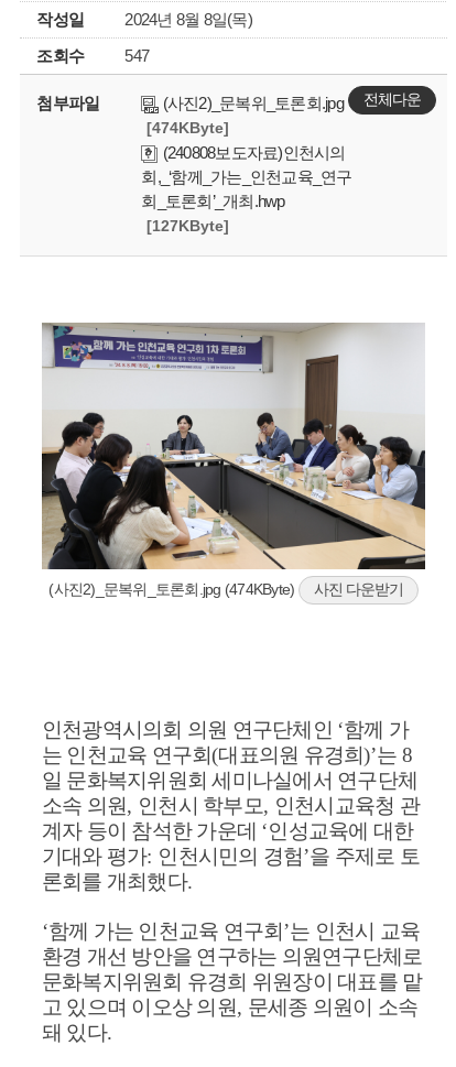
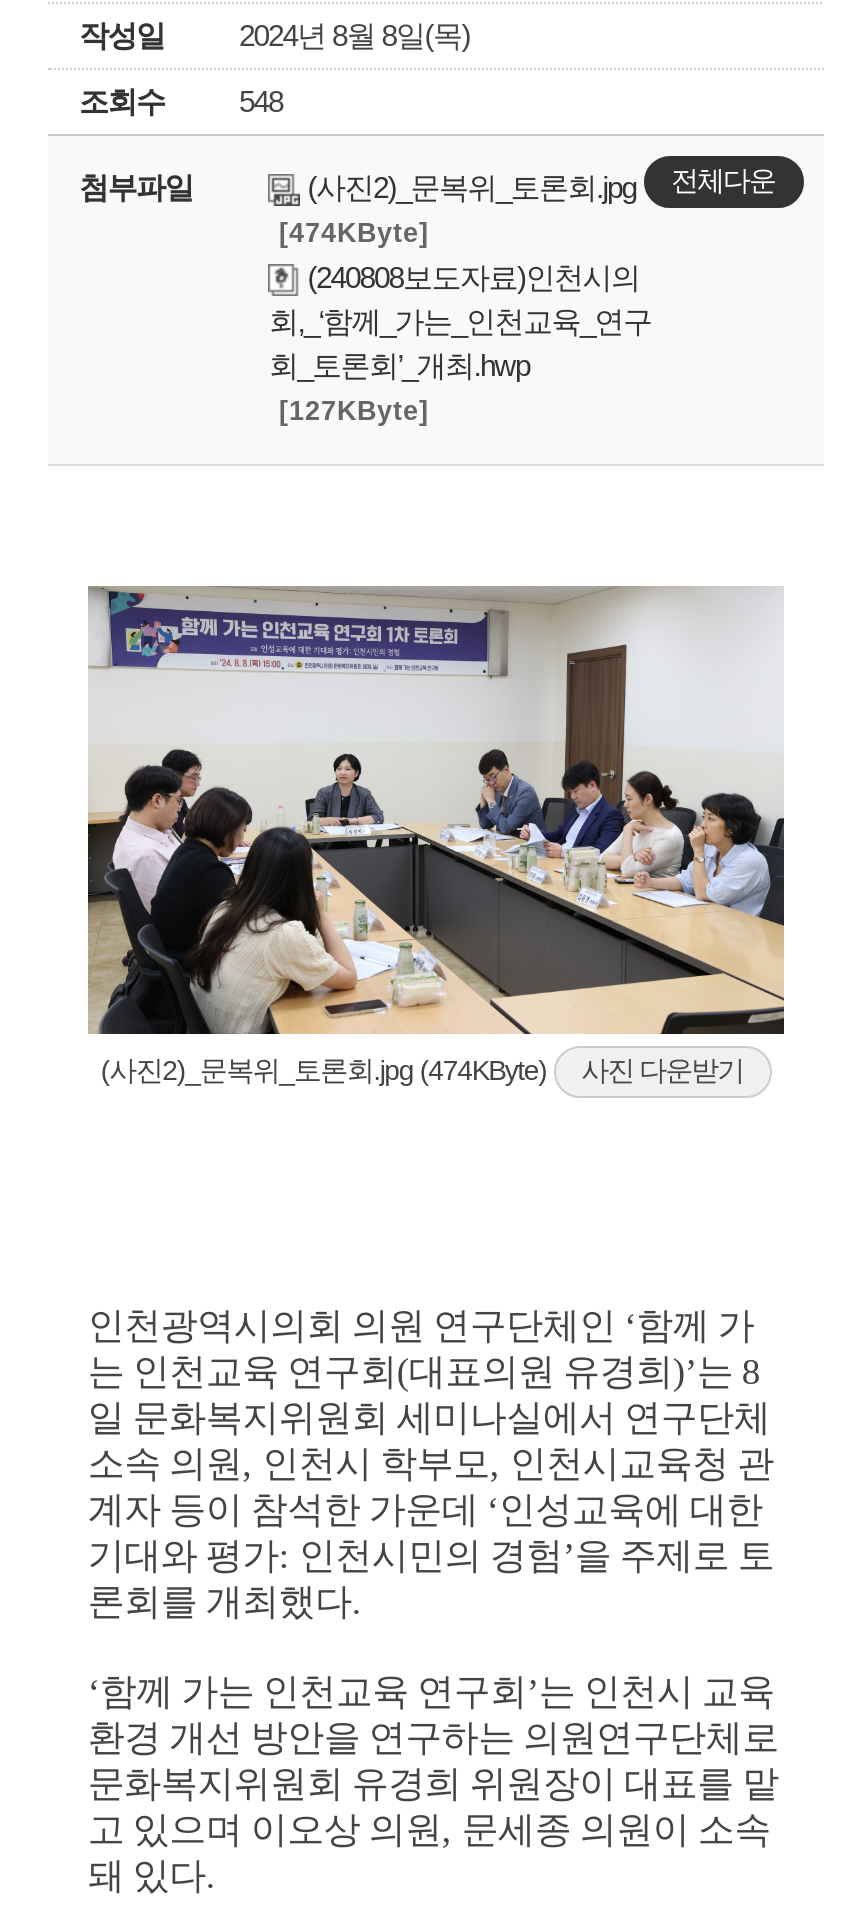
- 547
+ 548
